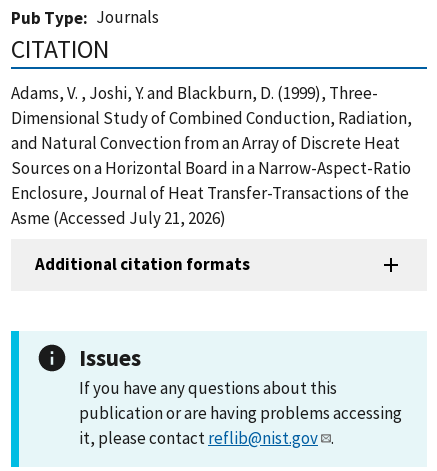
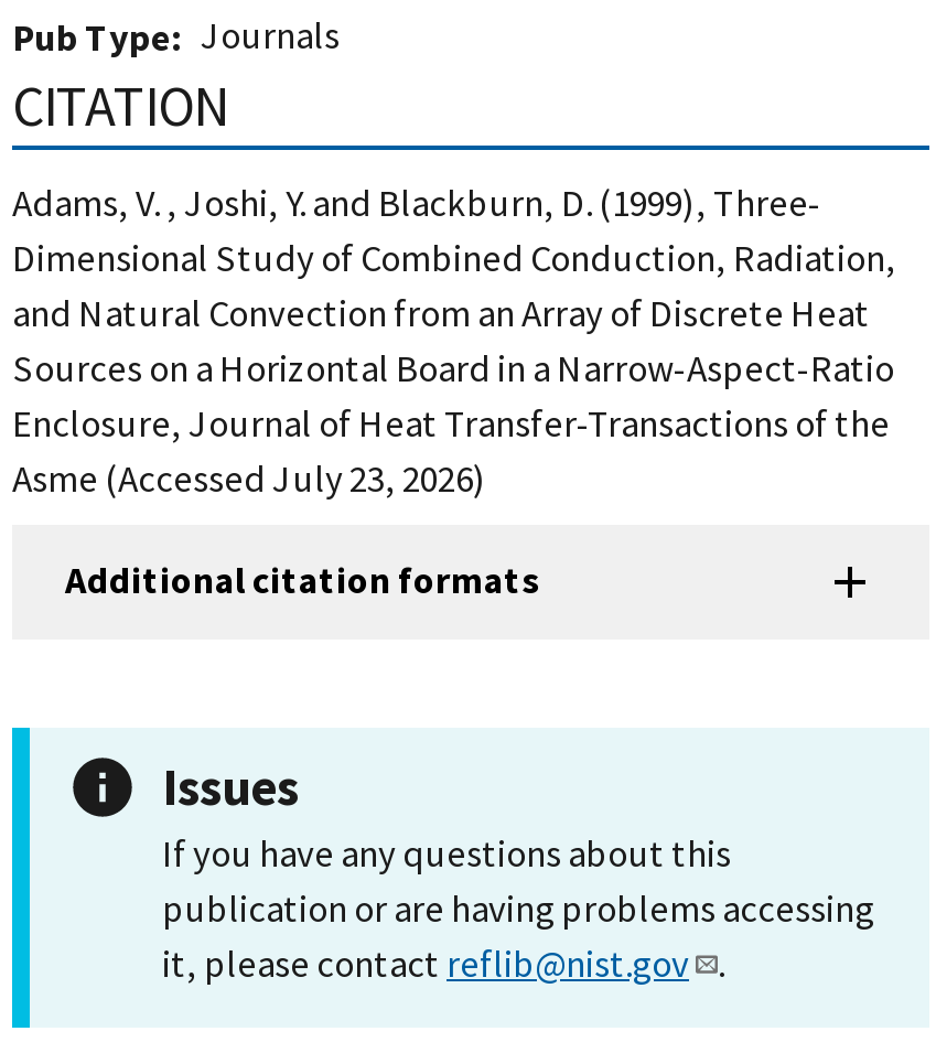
- Asme (Accessed July 21, 2026)
+ Asme (Accessed July 23, 2026)
